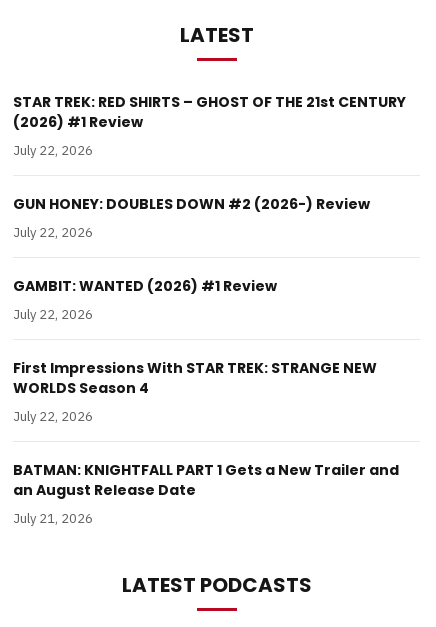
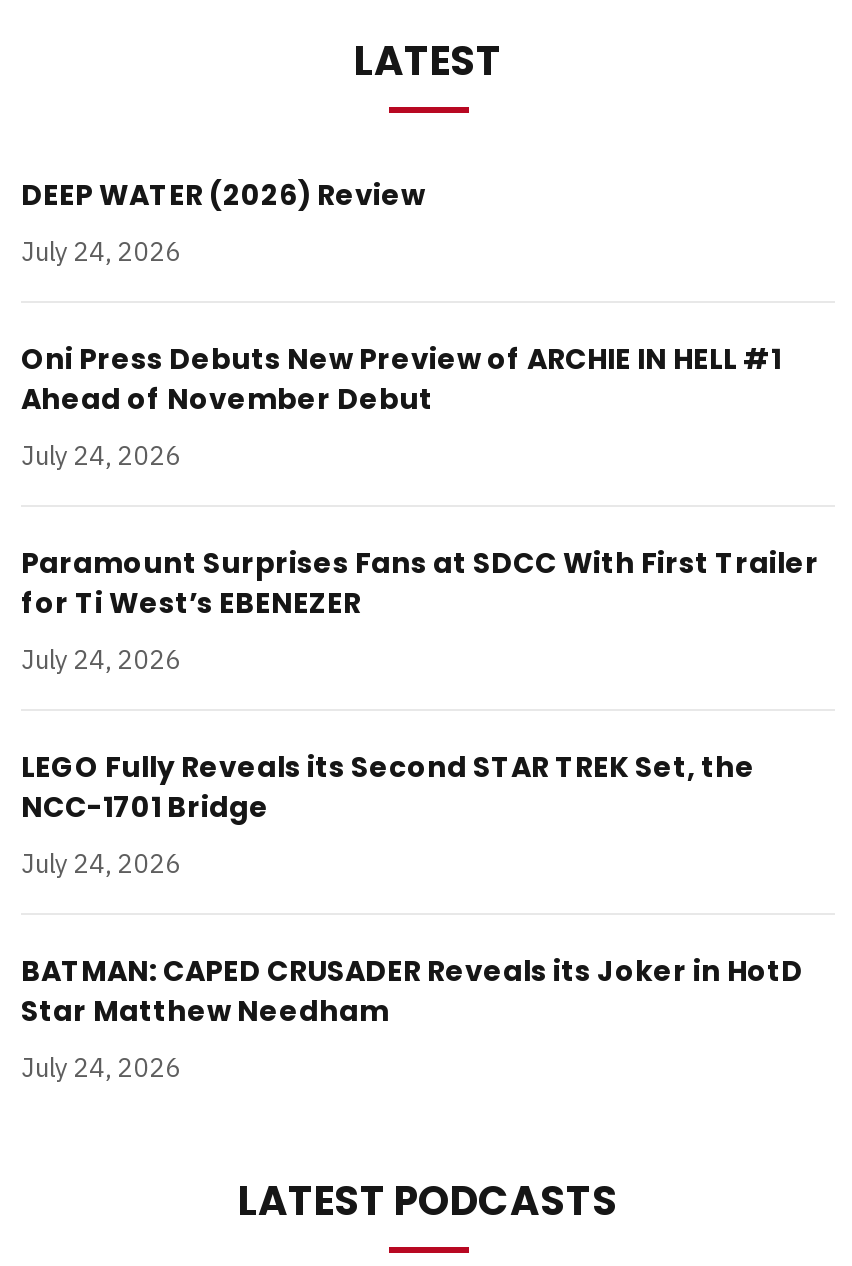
- STAR TREK: RED SHIRTS – GHOST OF THE 21st CENTURY
- (2026) #1 Review
+ DEEP WATER (2026) Review

- July 22, 2026
+ July 24, 2026

- GUN HONEY: DOUBLES DOWN #2 (2026-) Review
+ Oni Press Debuts New Preview of ARCHIE IN HELL #1
+ Ahead of November Debut

- July 22, 2026
+ July 24, 2026

- GAMBIT: WANTED (2026) #1 Review
+ Paramount Surprises Fans at SDCC With First Trailer
+ for Ti West’s EBENEZER

- July 22, 2026
+ July 24, 2026

- First Impressions With STAR TREK: STRANGE NEW
- WORLDS Season 4
+ LEGO Fully Reveals its Second STAR TREK Set, the
+ NCC-1701 Bridge

- July 22, 2026
+ July 24, 2026

- BATMAN: KNIGHTFALL PART 1 Gets a New Trailer and
- an August Release Date
+ BATMAN: CAPED CRUSADER Reveals its Joker in HotD
+ Star Matthew Needham

- July 21, 2026
+ July 24, 2026
